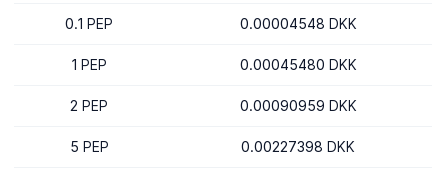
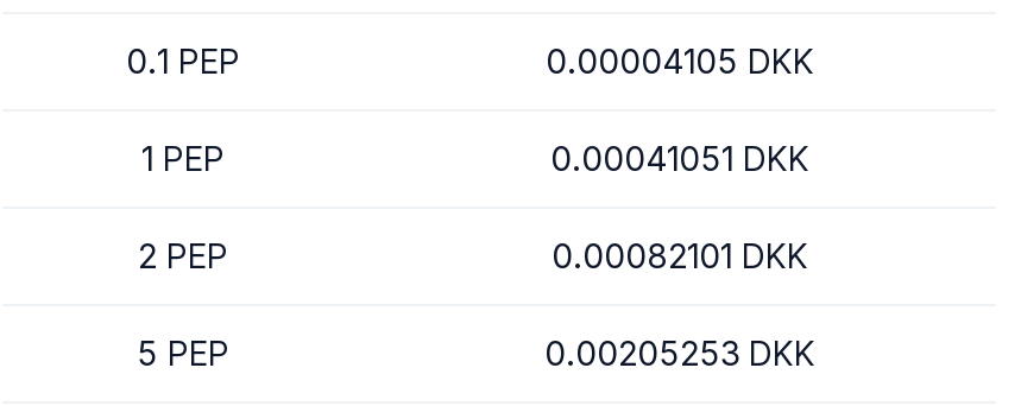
- 0.00004548 DKK
+ 0.00004105 DKK

- 0.00045480 DKK
+ 0.00041051 DKK

- 0.00090959 DKK
+ 0.00082101 DKK

- 0.00227398 DKK
+ 0.00205253 DKK
